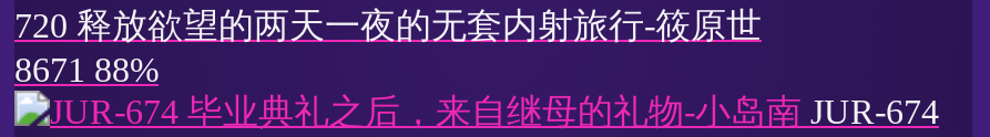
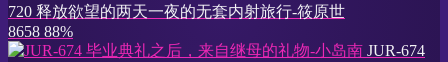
- 8671 88%
+ 8658 88%
